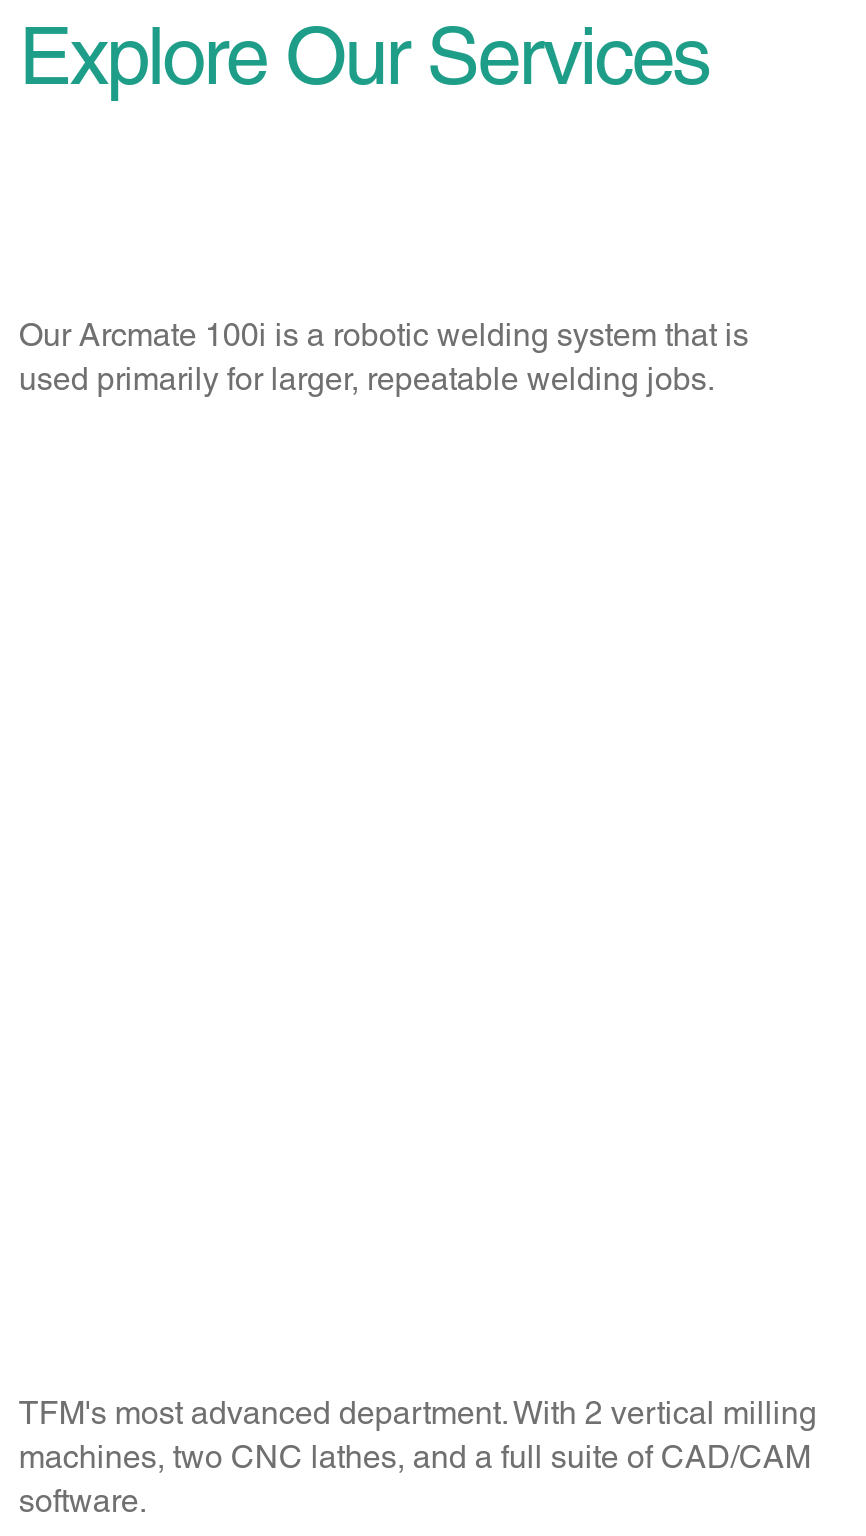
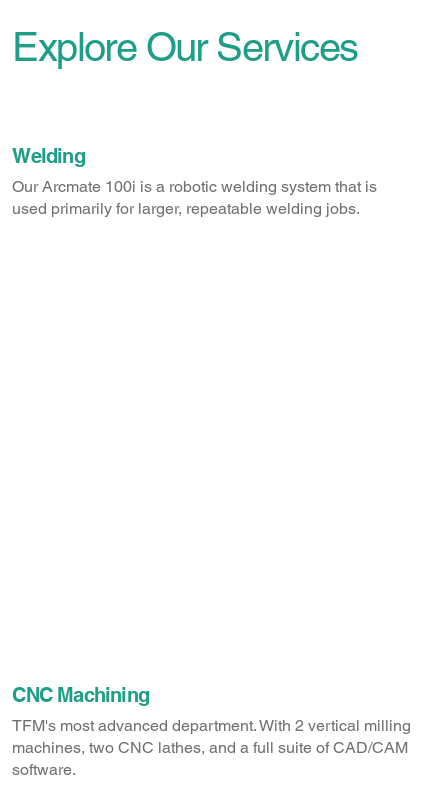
+ Welding

+ CNC Machining
